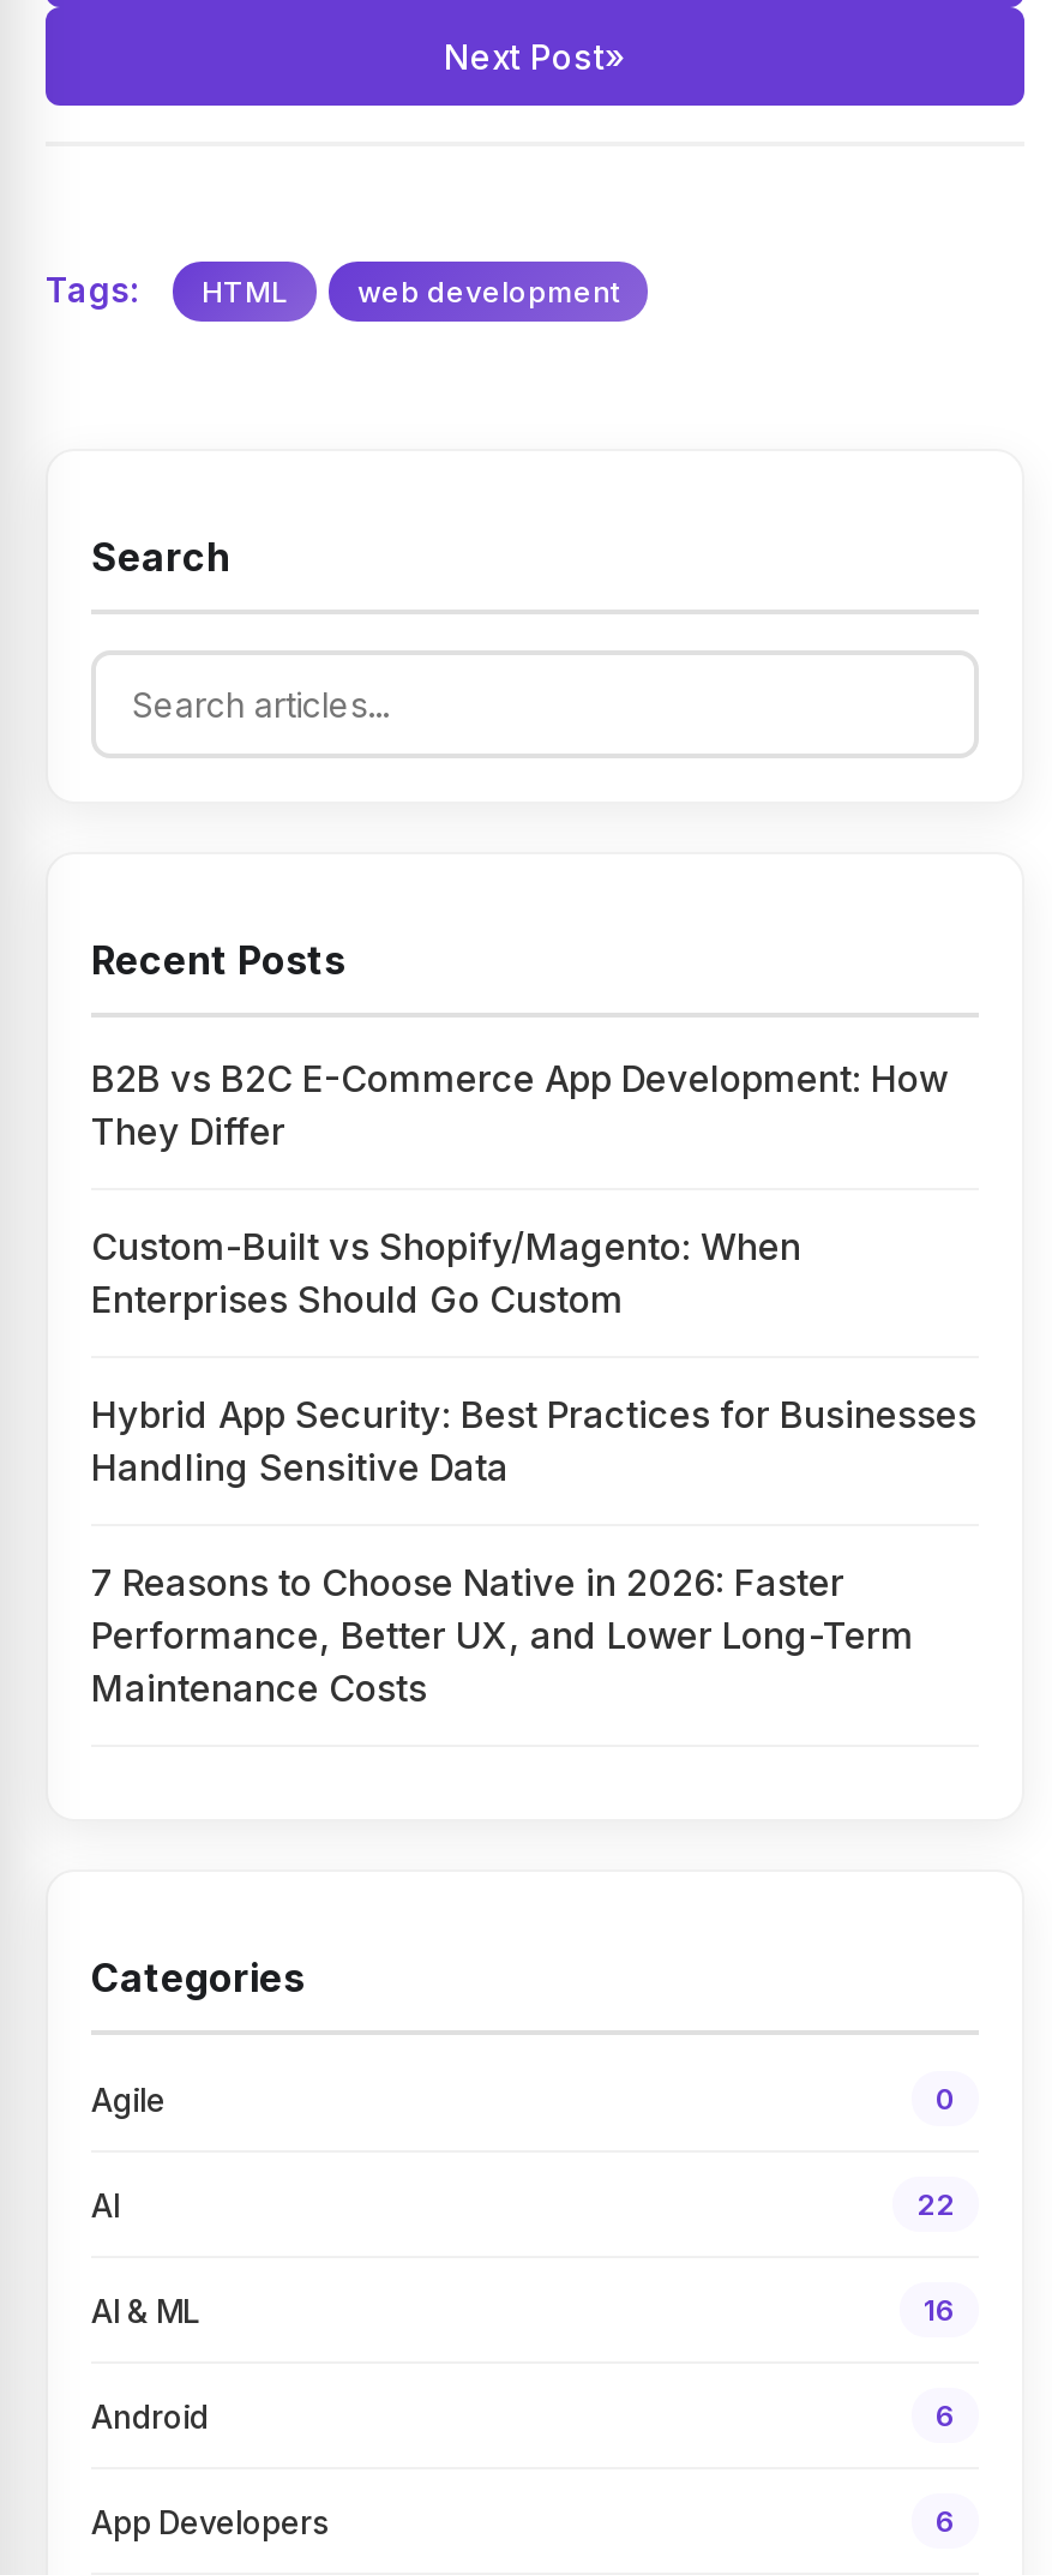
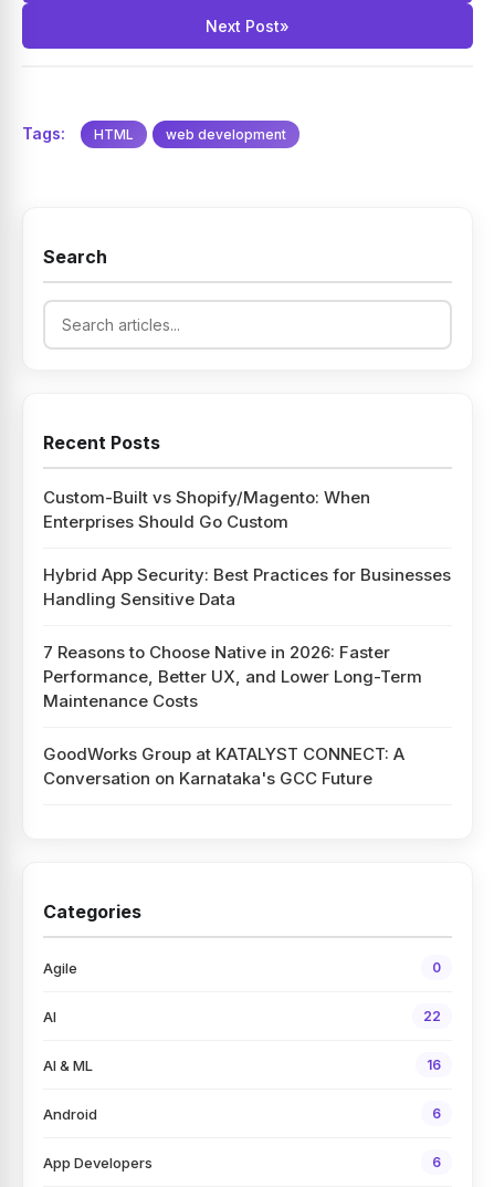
- B2B vs B2C E-Commerce App Development: How
- They Differ

moved up: Custom-Built vs Shopify/Magento: When | Enterprises Should Go Custom | Hybrid App Security: Best Practices for Businesses | Handling Sensitive Data | 7 Reasons to Choose Native in 2026: Faster | Performance, Better UX, and Lower Long-Term | Maintenance Costs

+ GoodWorks Group at KATALYST CONNECT: A
+ Conversation on Karnataka's GCC Future
